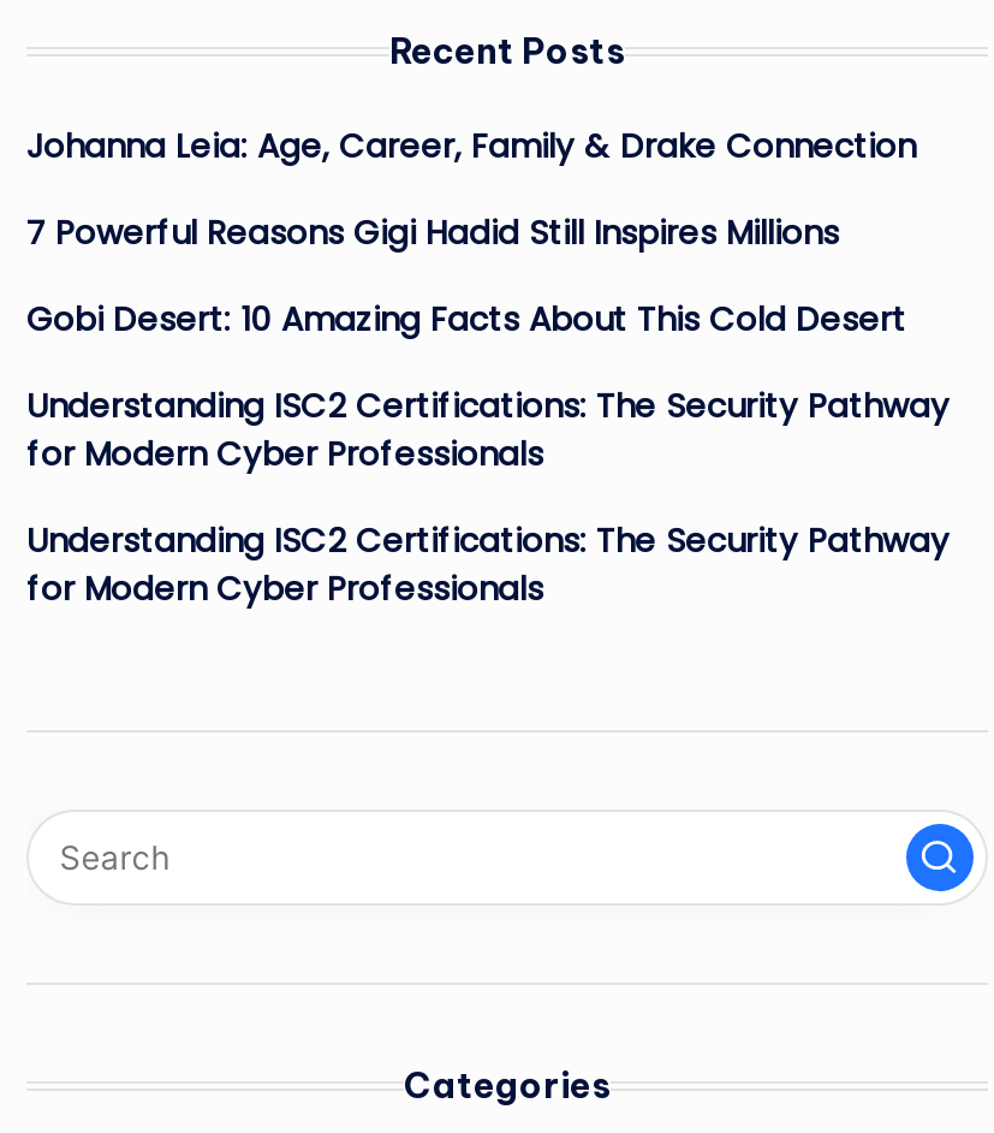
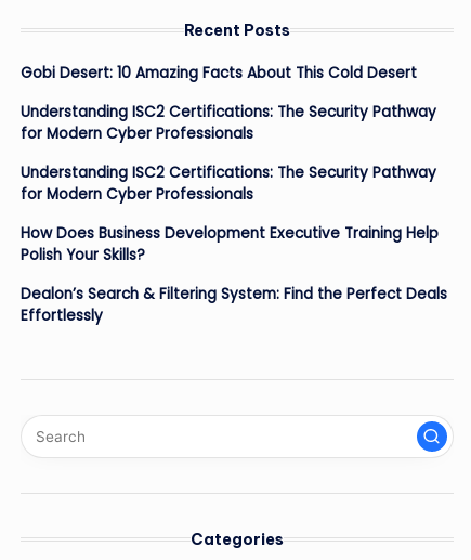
- Johanna Leia: Age, Career, Family & Drake Connection
- 7 Powerful Reasons Gigi Hadid Still Inspires Millions

moved up: Gobi Desert: 10 Amazing Facts About This Cold Desert | Understanding ISC2 Certifications: The Security Pathway | for Modern Cyber Professionals | Understanding ISC2 Certifications: The Security Pathway | for Modern Cyber Professionals

+ How Does Business Development Executive Training Help
+ Polish Your Skills?
+ Dealon’s Search & Filtering System: Find the Perfect Deals
+ Effortlessly
